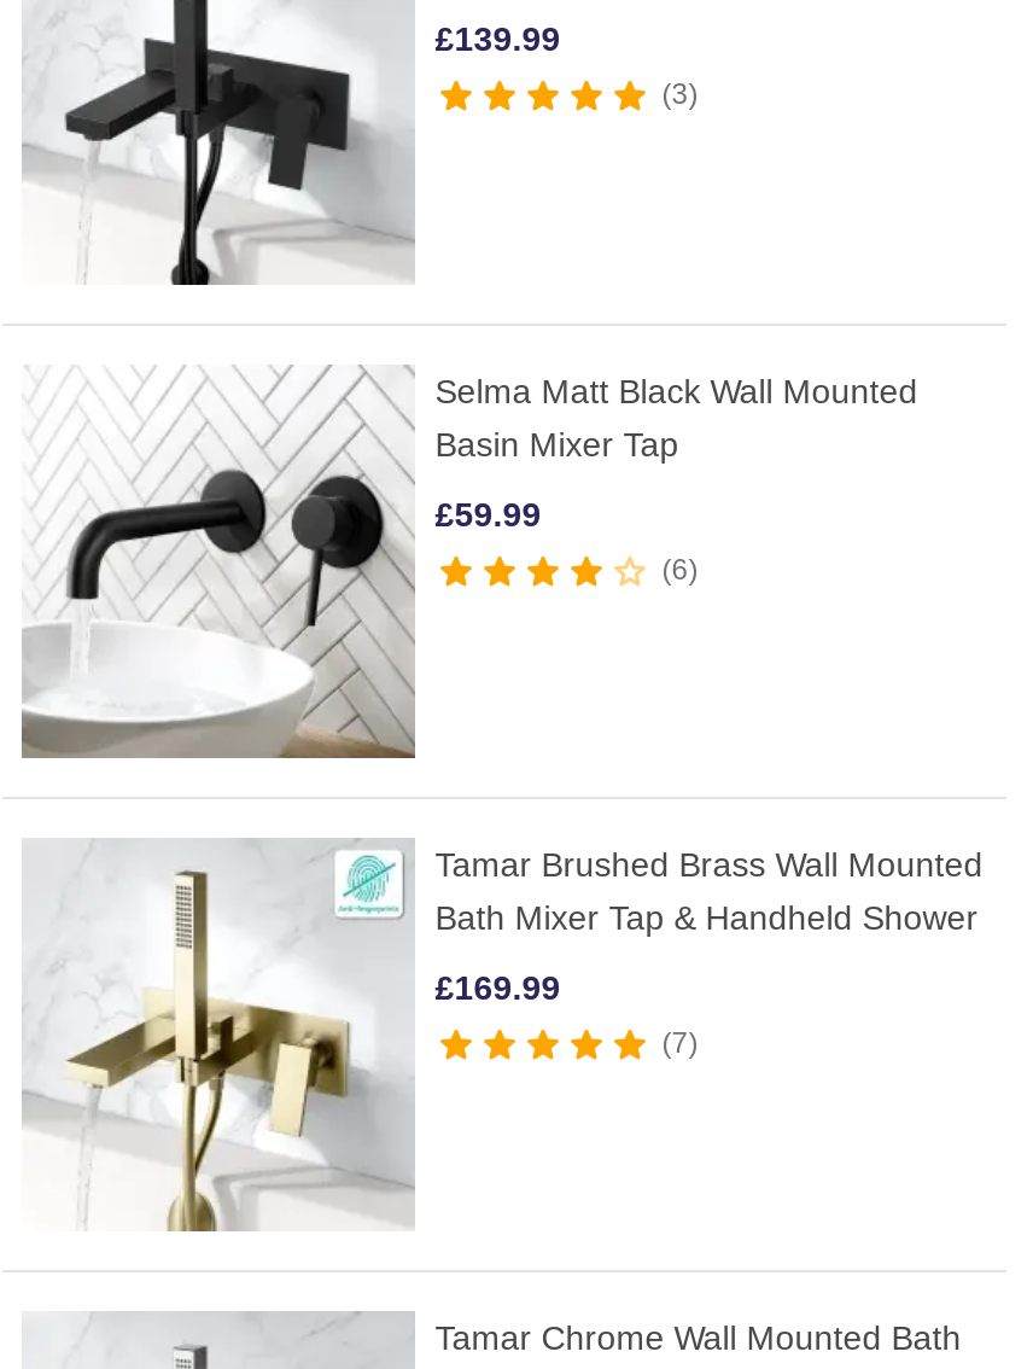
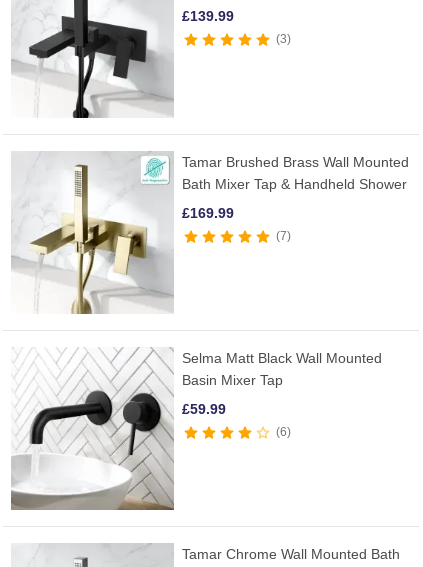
moved down: [image] | Selma Matt Black Wall Mounted | Basin Mixer Tap | £59.99 | 6

moved up: [image] | Tamar Brushed Brass Wall Mounted | Bath Mixer Tap & Handheld Shower | £169.99 | 7
